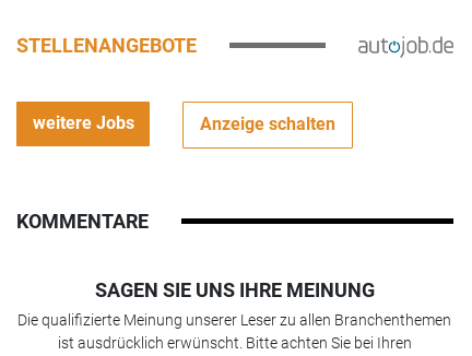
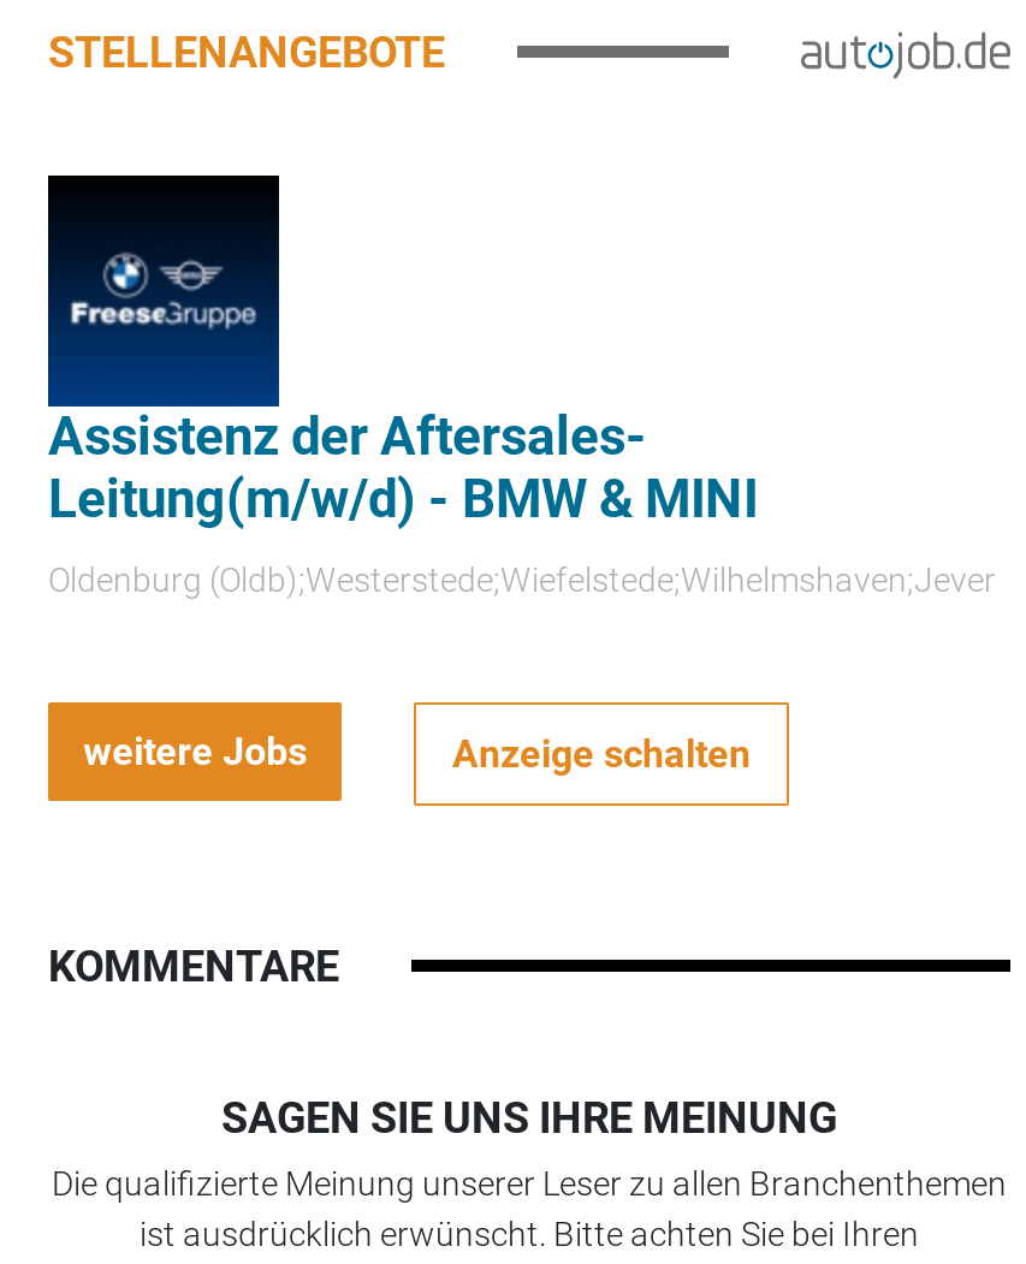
+ [image]
+ Assistenz der Aftersales-
+ Leitung(m/w/d) - BMW & MINI
+ Oldenburg (Oldb);Westerstede;Wiefelstede;Wilhelmshaven;Jever
